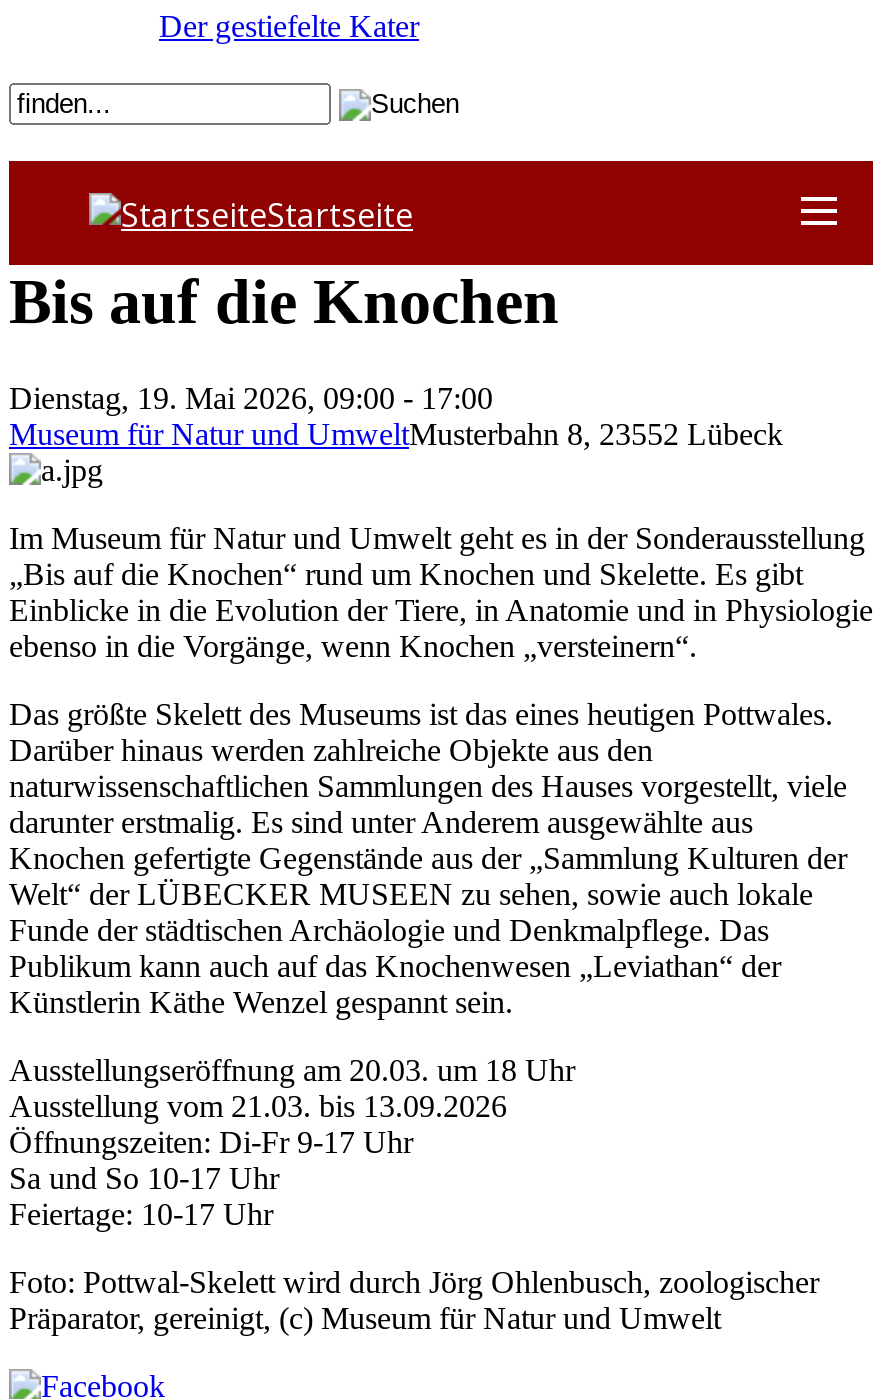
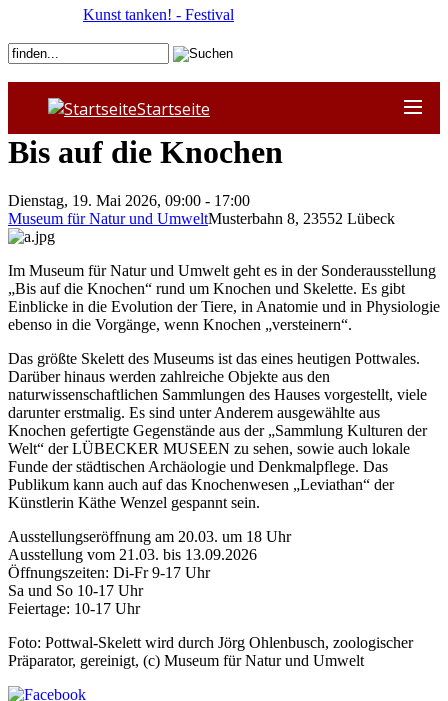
- Der gestiefelte Kater
+ Kunst tanken! - Festival
